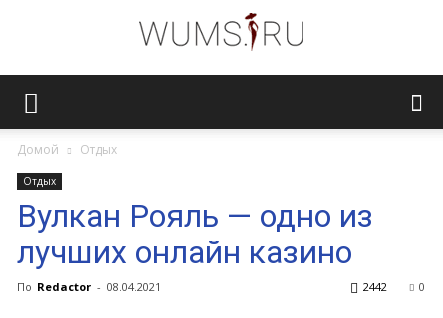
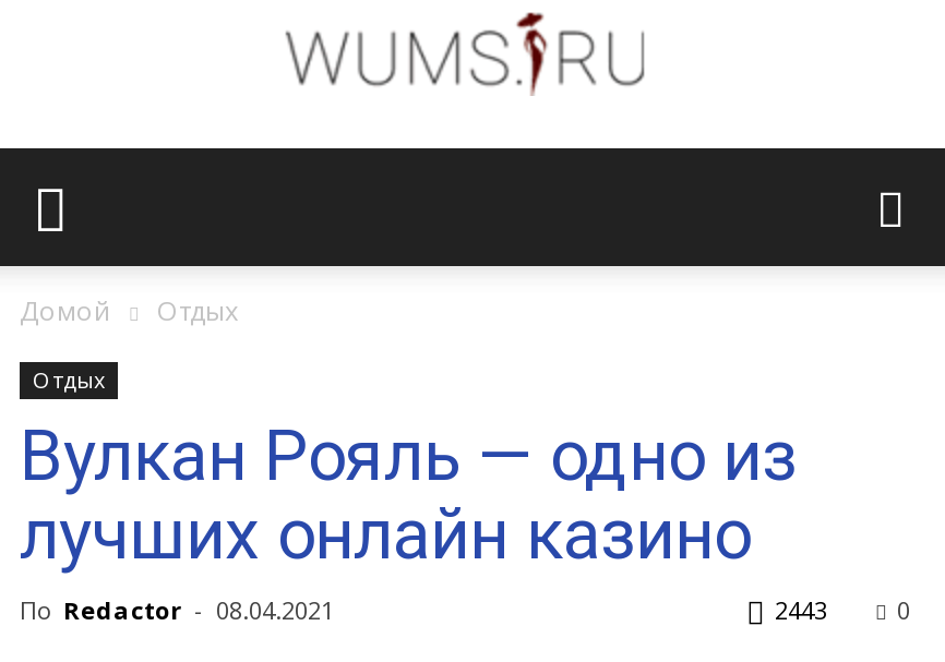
- 2442
+ 2443
